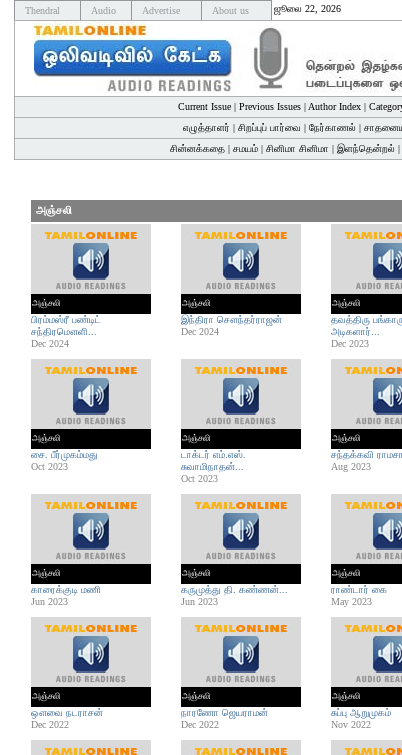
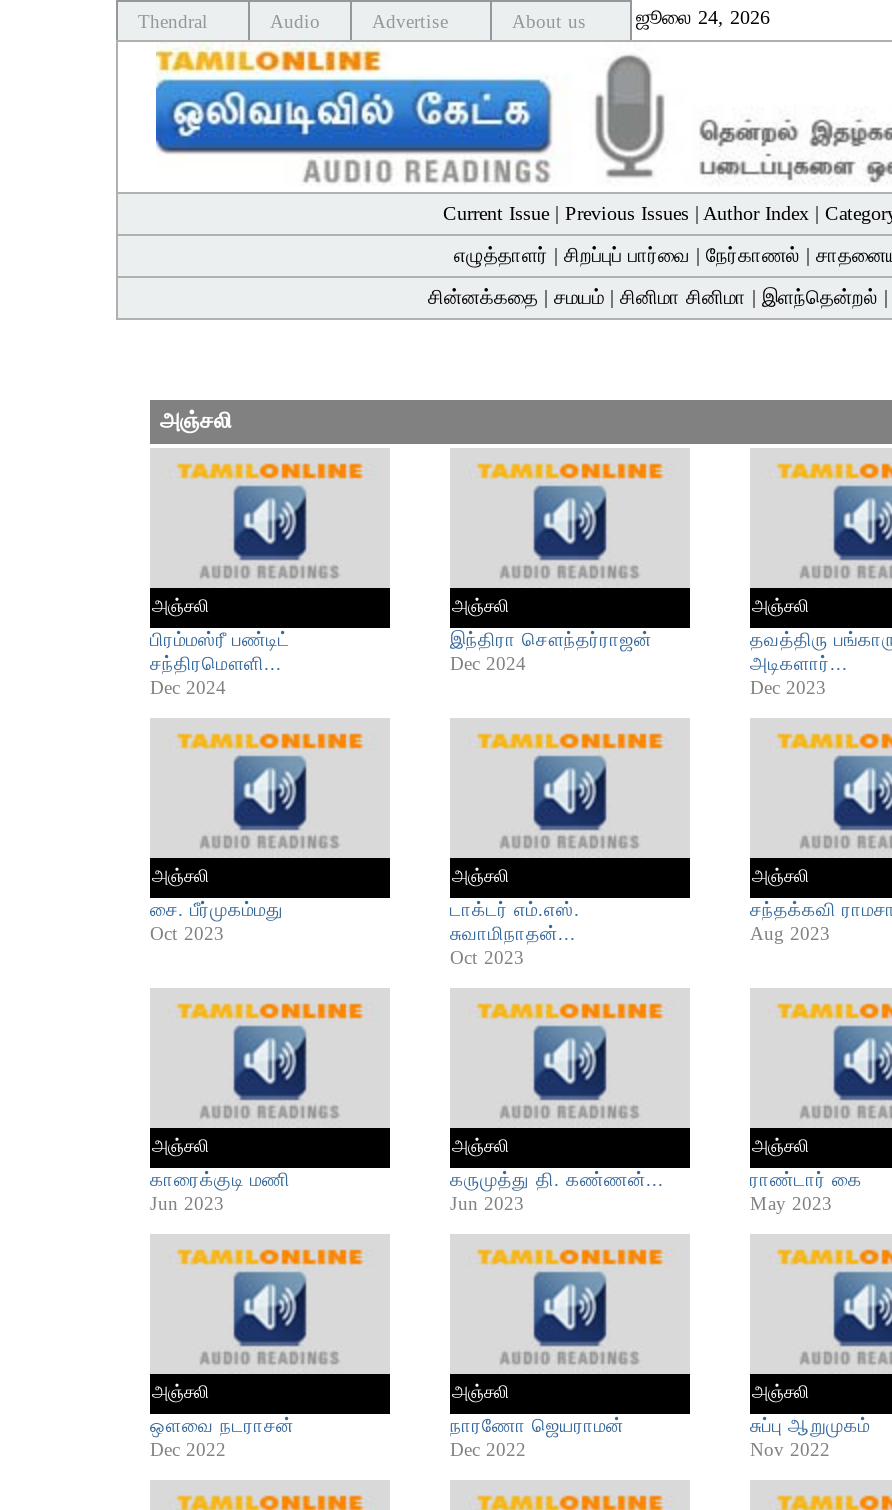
- ஜூலை 22, 2026
+ ஜூலை 24, 2026
